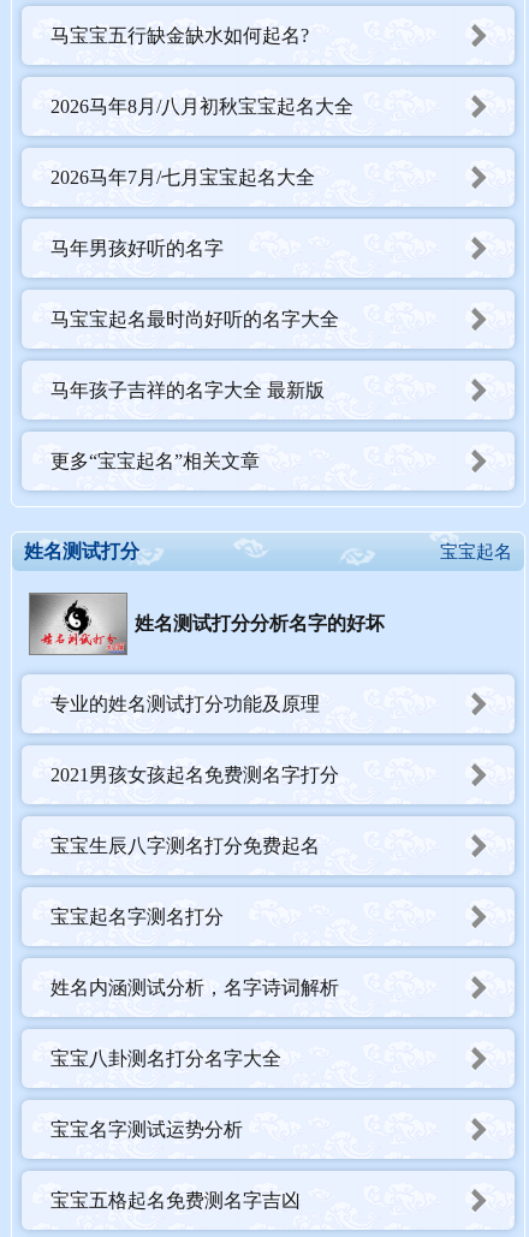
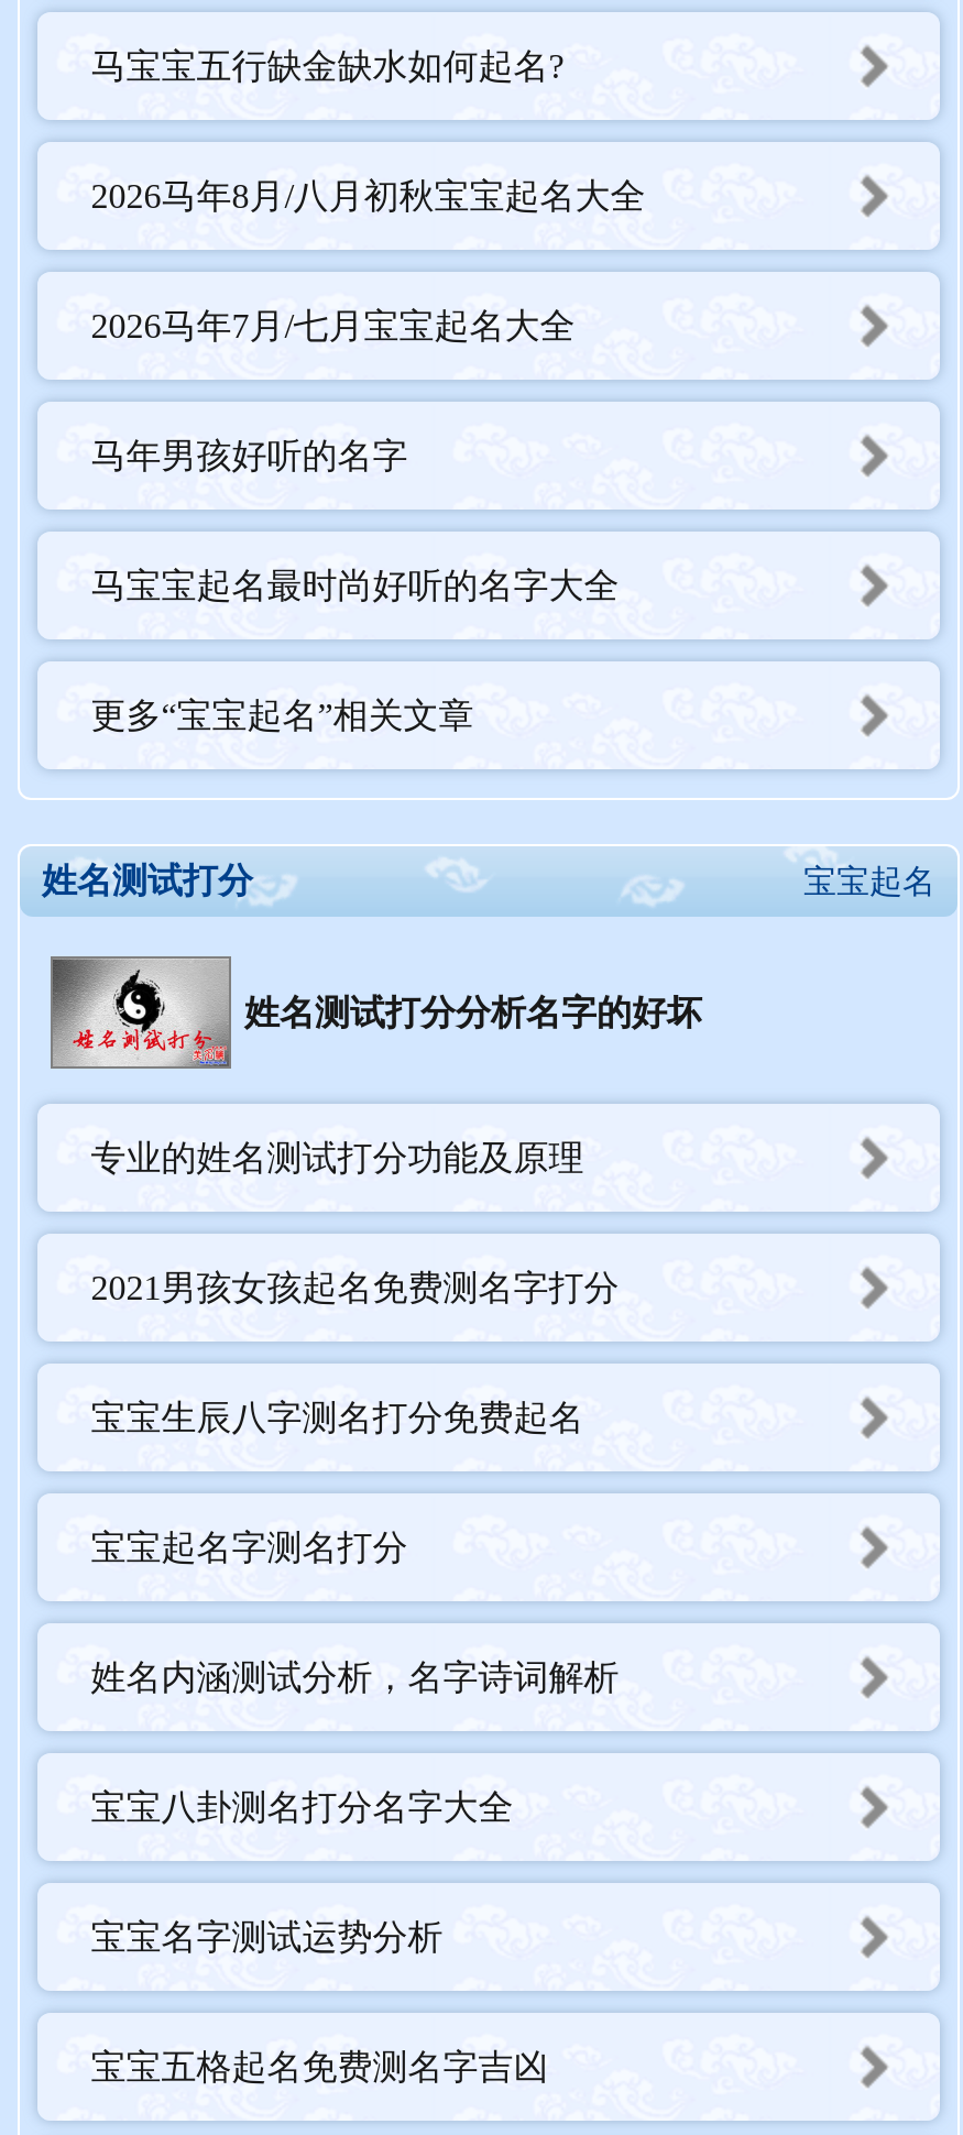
- 马年孩子吉祥的名字大全 最新版
